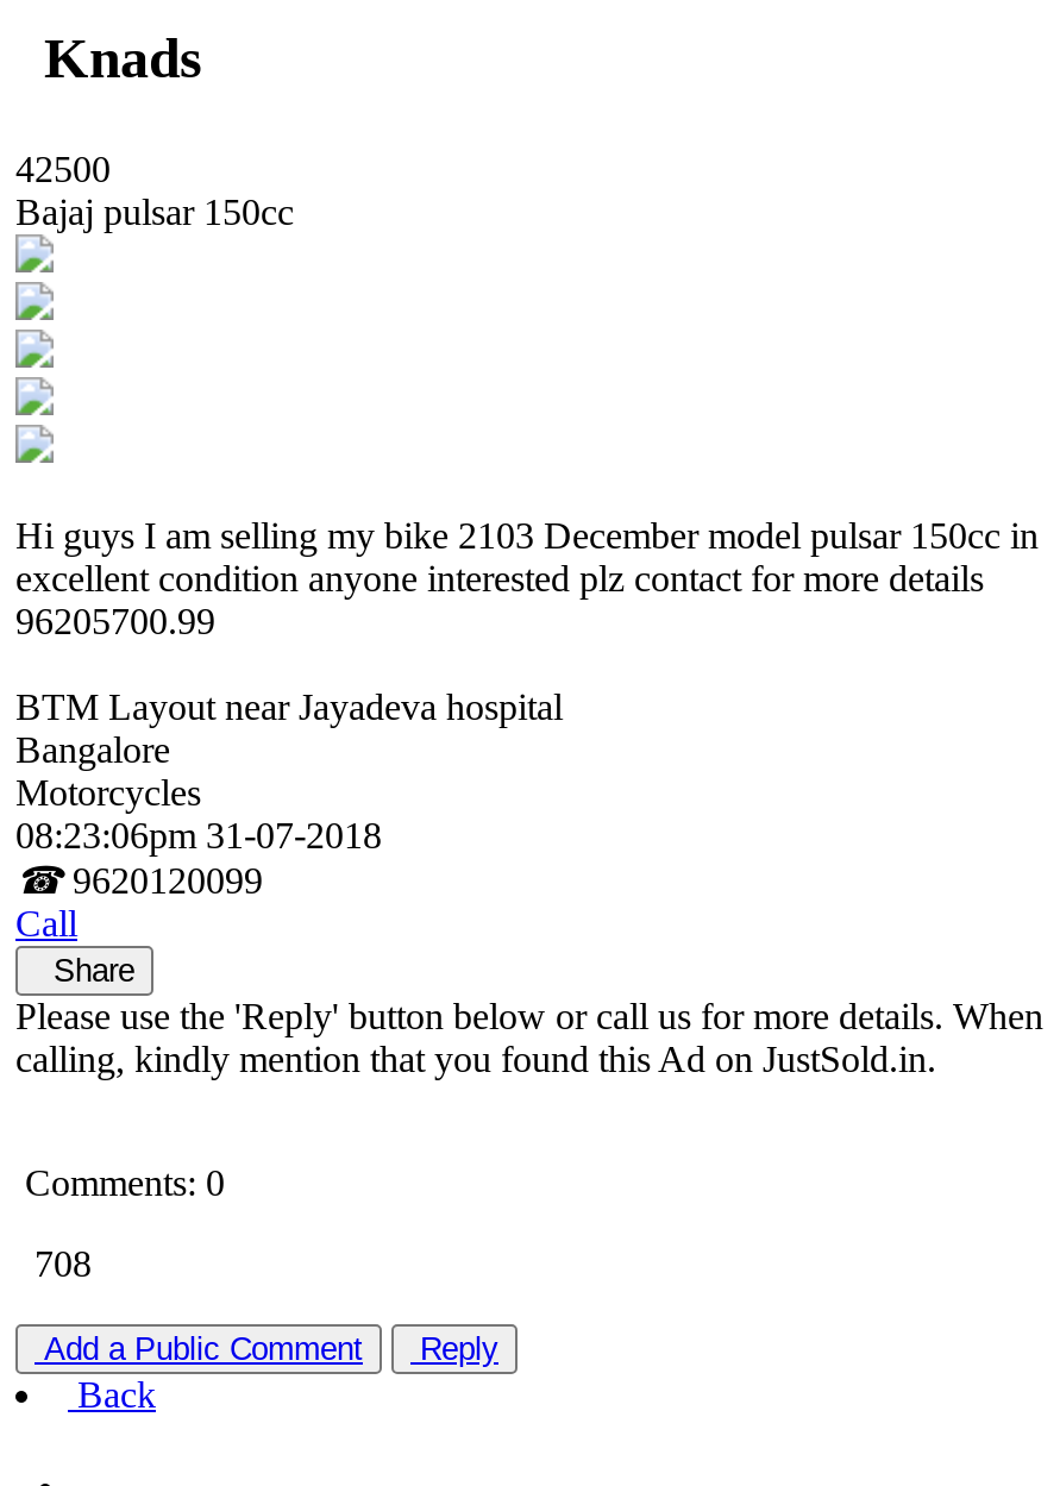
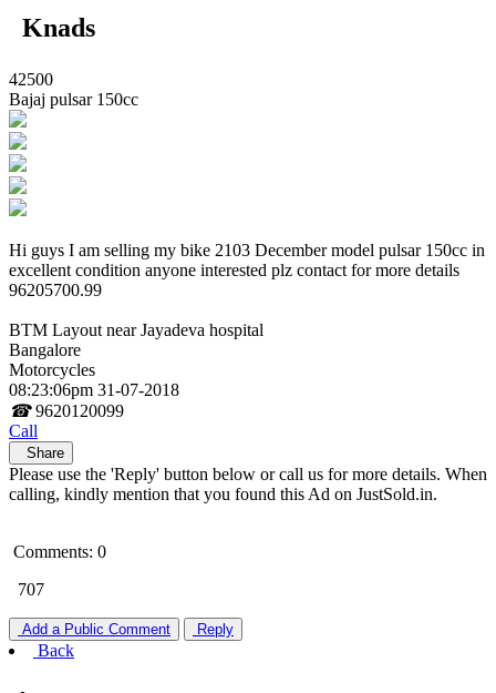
- 708
+ 707
